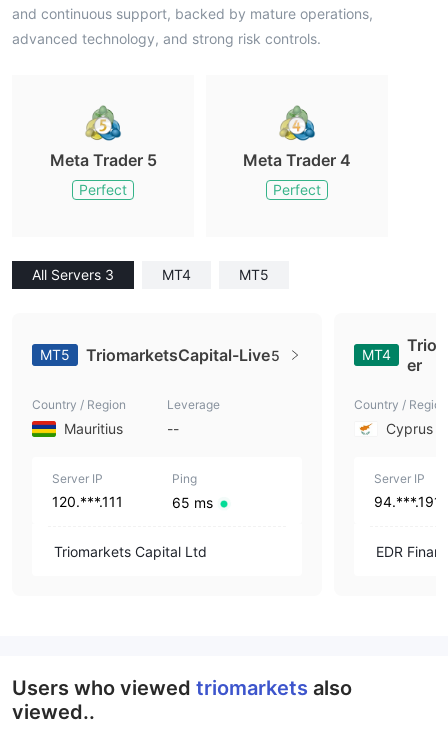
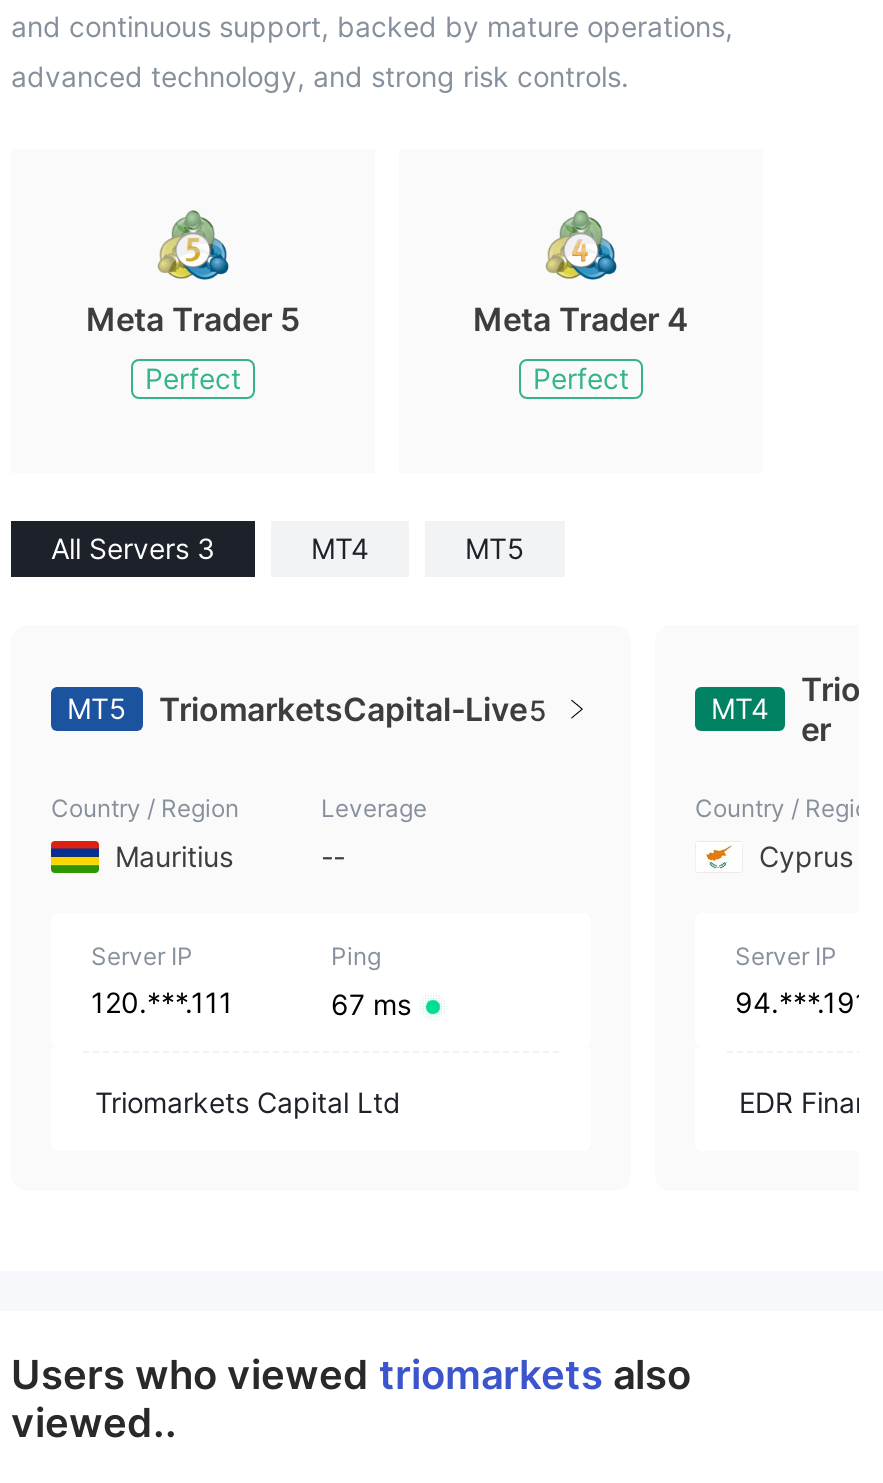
- 65 ms
+ 67 ms
